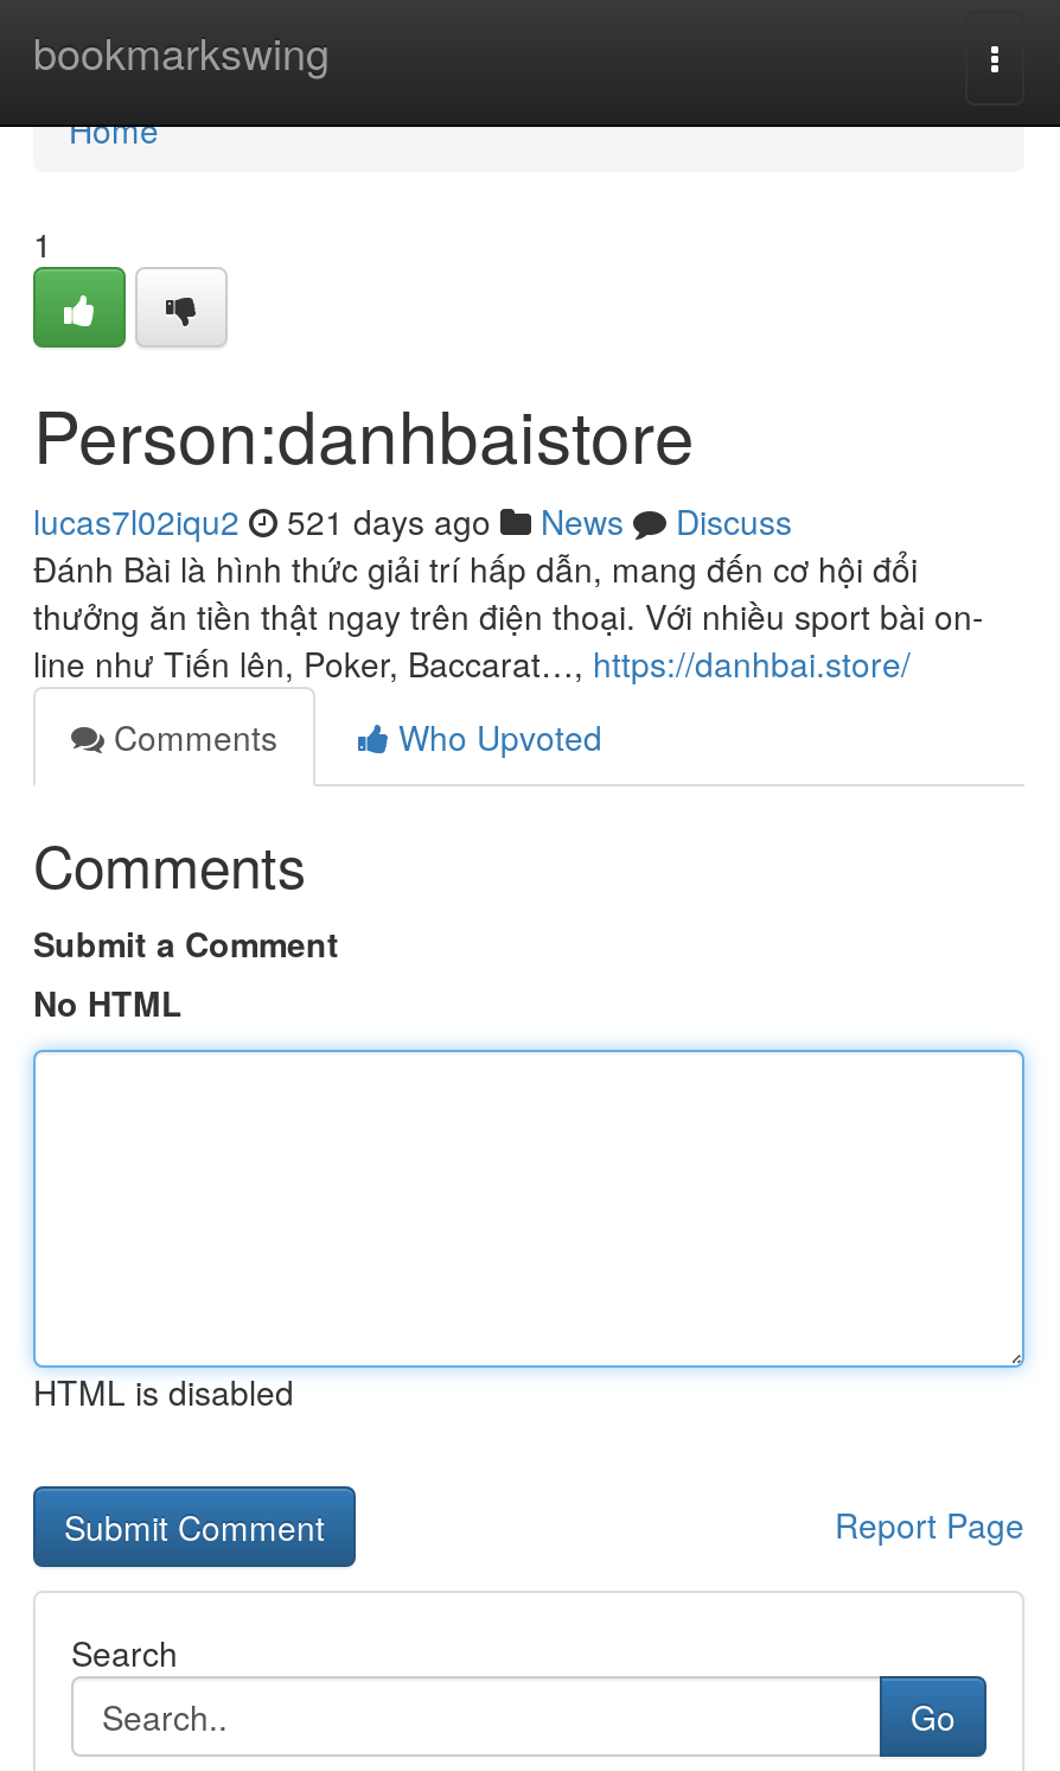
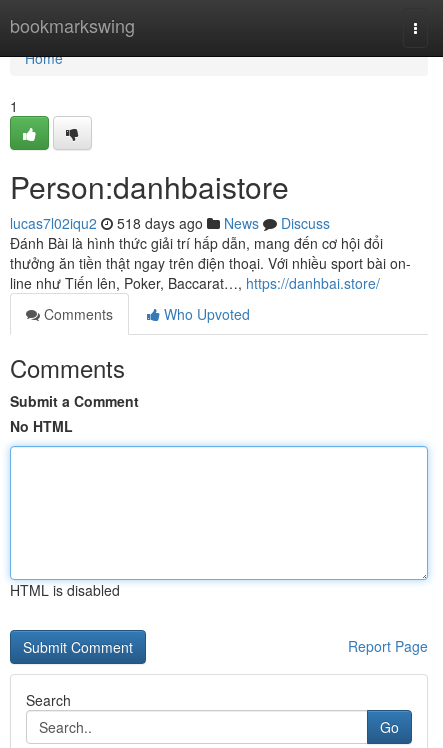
- lucas7l02iqu2 521 days ago News Discuss
+ lucas7l02iqu2 518 days ago News Discuss
